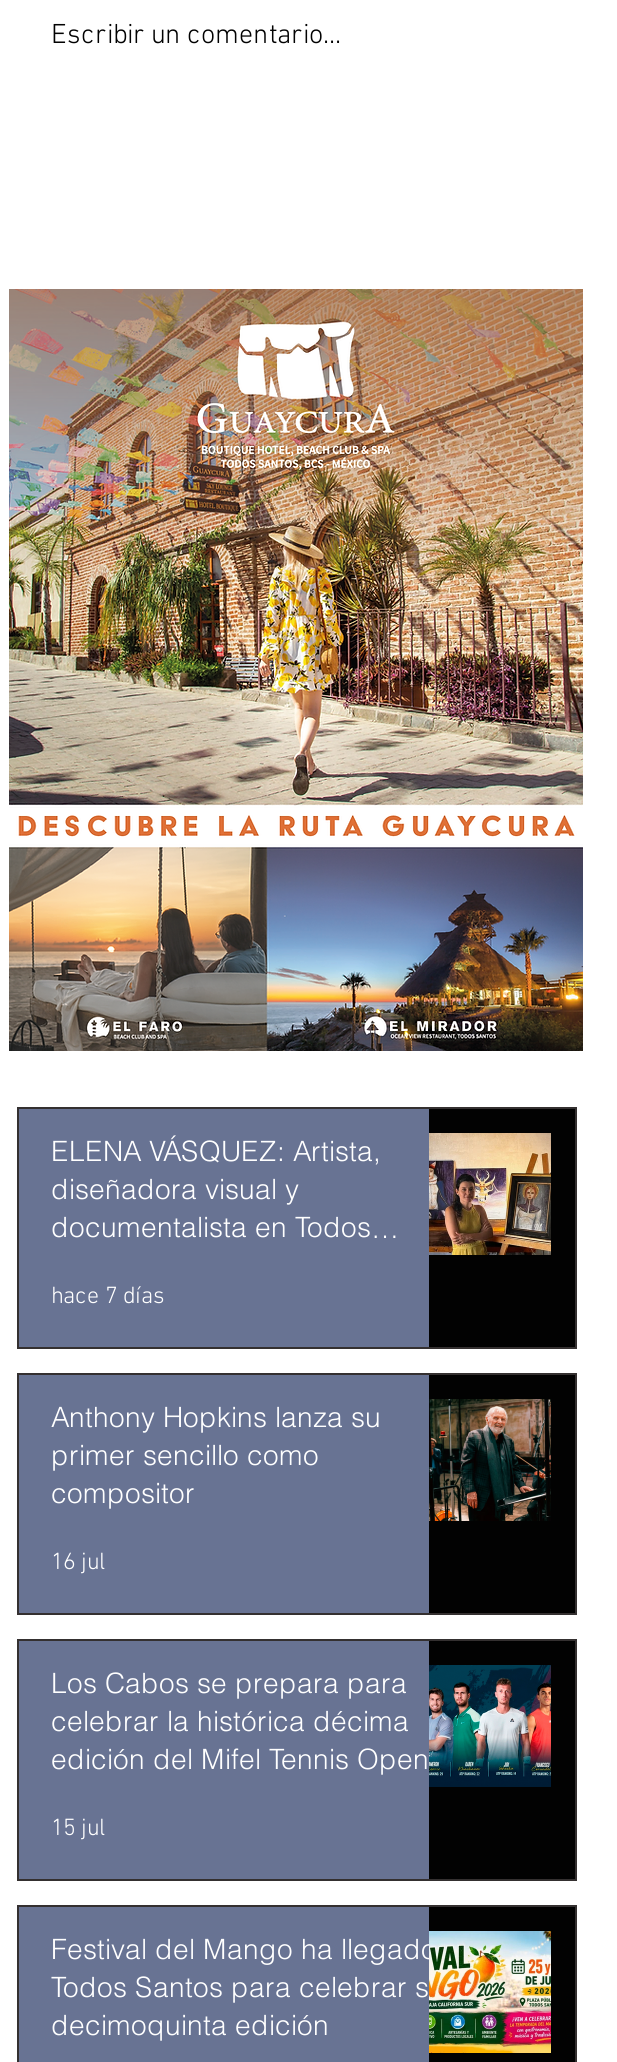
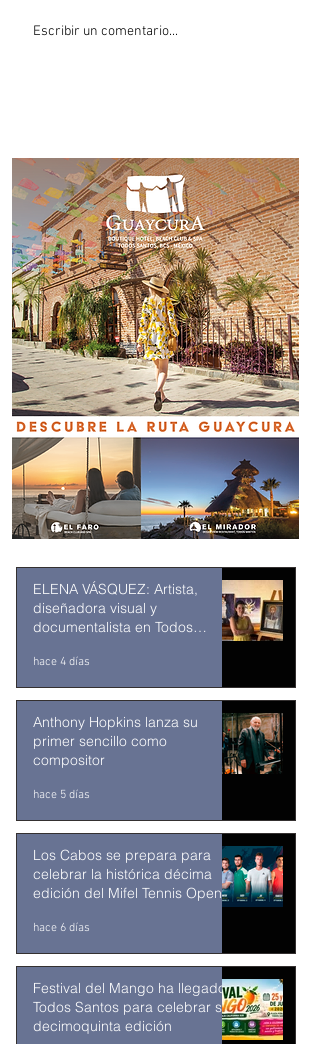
- hace 7 días
+ hace 4 días

- 16 jul
+ hace 5 días

- 15 jul
+ hace 6 días
